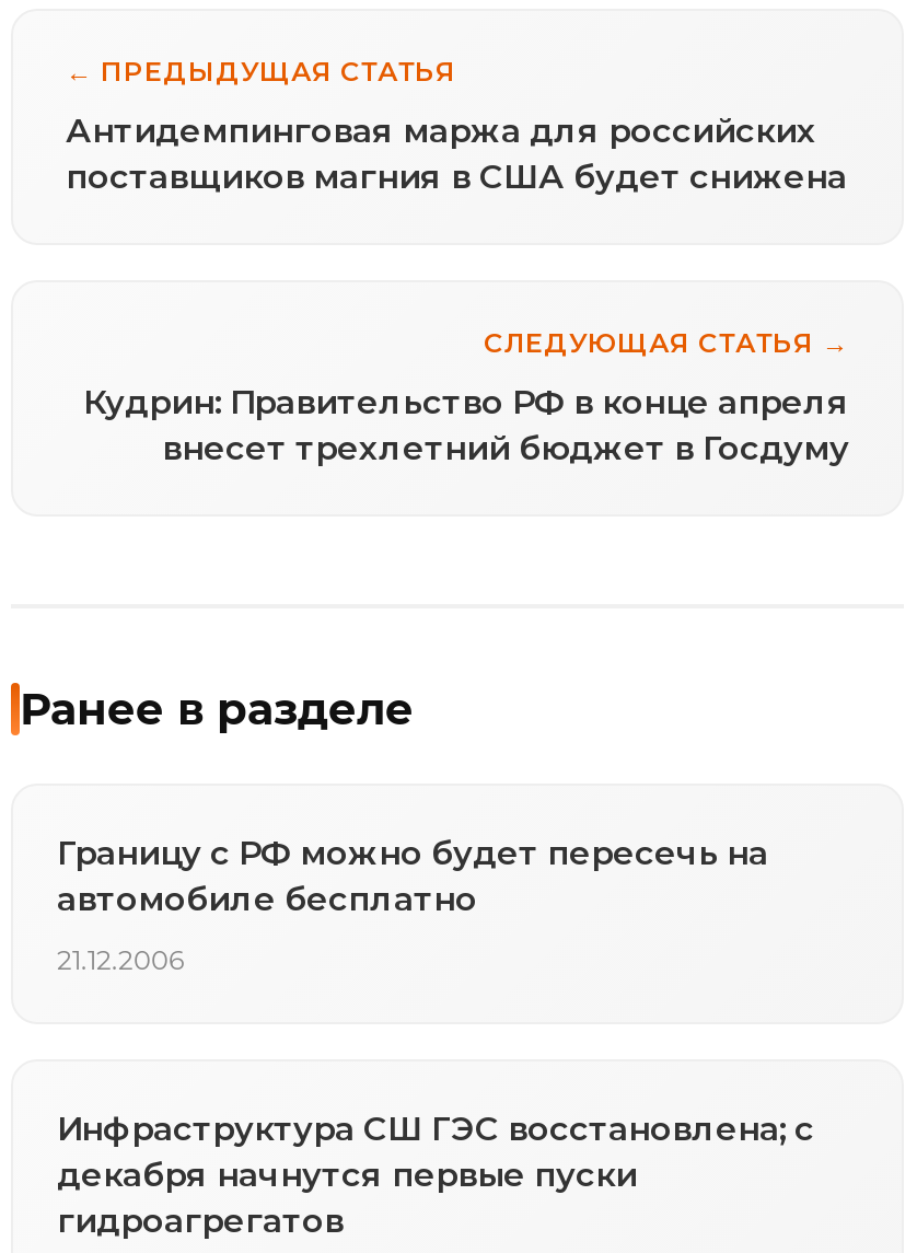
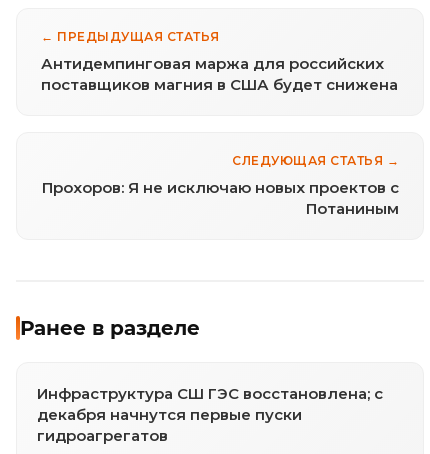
- Кудрин: Правительство РФ в конце апреля
- внесет трехлетний бюджет в Госдуму
+ Прохоров: Я не исключаю новых проектов с
+ Потаниным

- Границу с РФ можно будет пересечь на
- автомобиле бесплатно
- 21.12.2006
